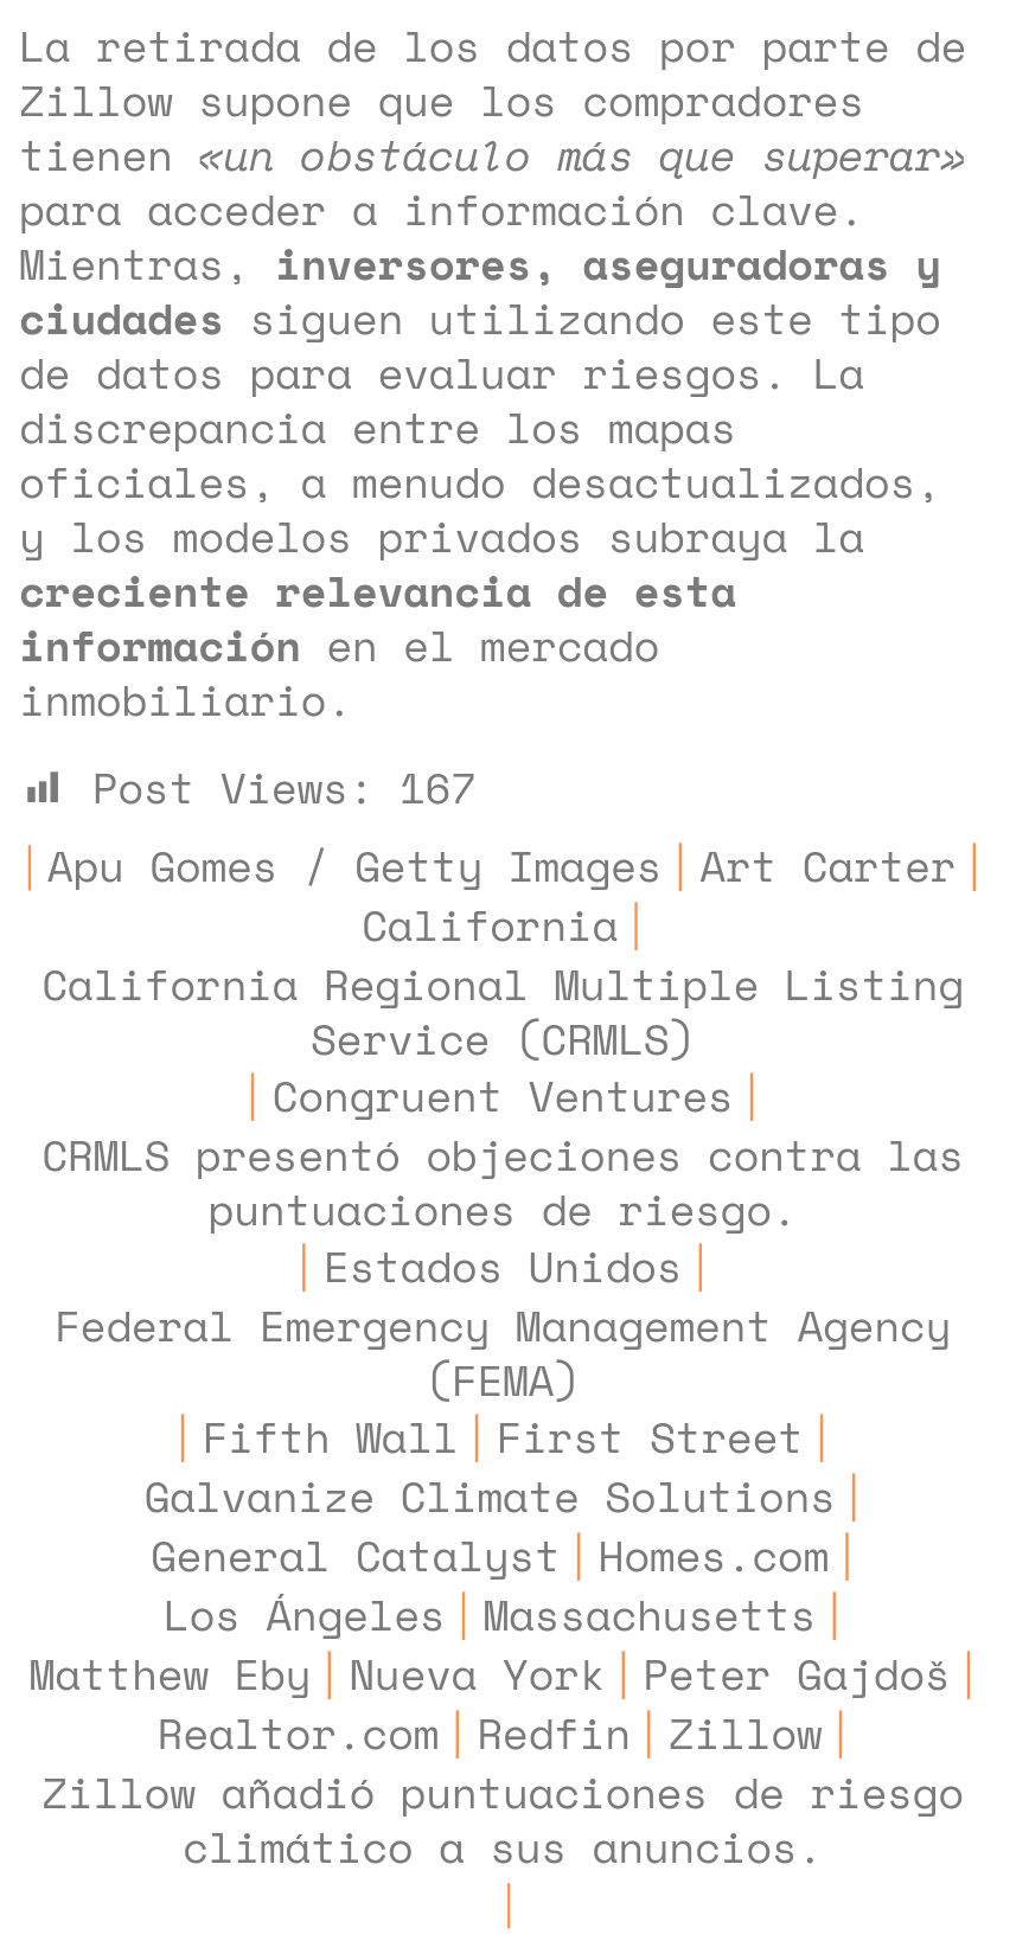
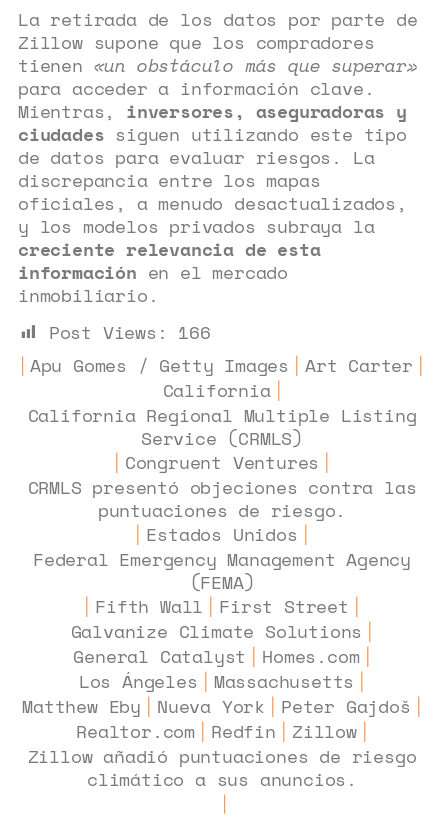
- Post Views: 167
+ Post Views: 166
